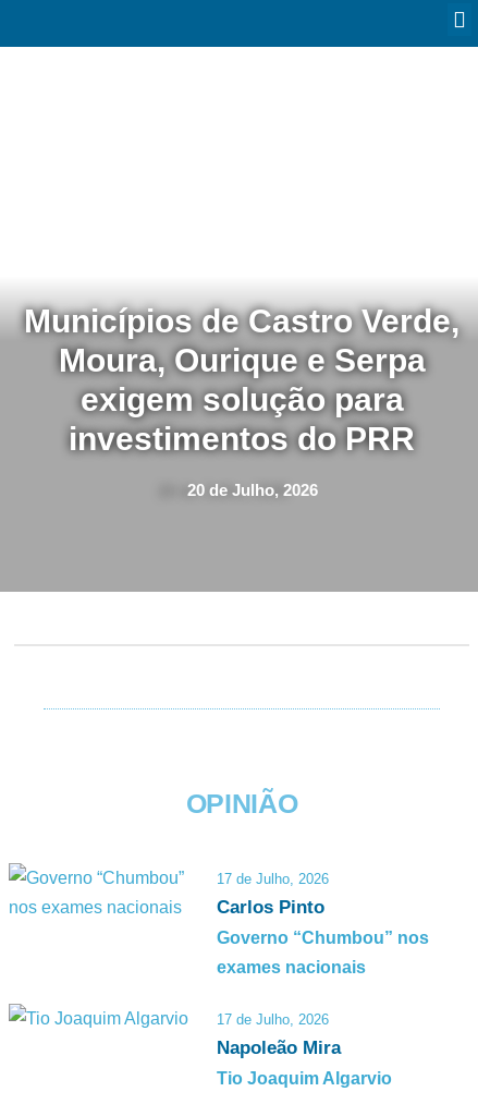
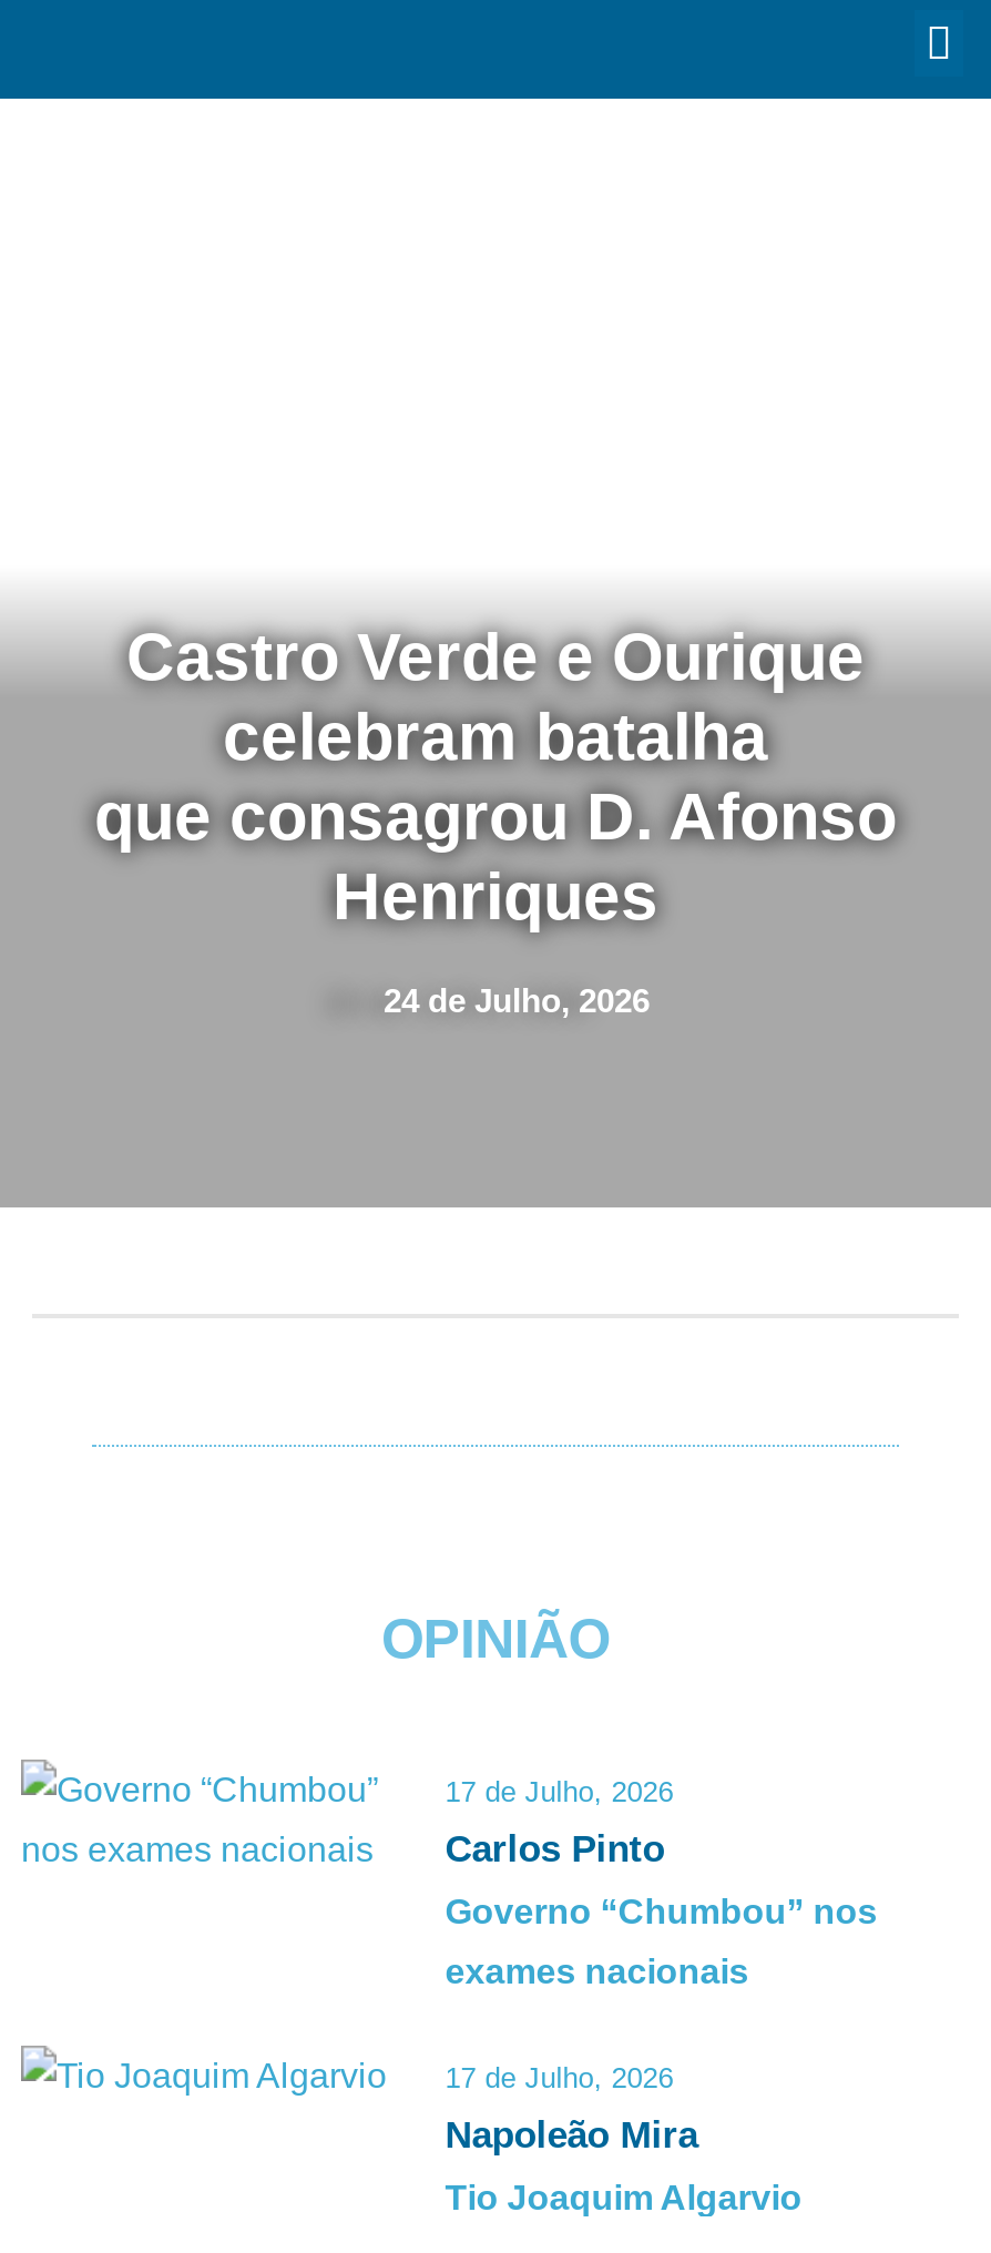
- Municípios de Castro Verde,
- Moura, Ourique e Serpa
- exigem solução para
- investimentos do PRR
+ Castro Verde e Ourique
+ celebram batalha
+ que consagrou D. Afonso
+ Henriques

- 20 de Julho, 2026
+ 24 de Julho, 2026
